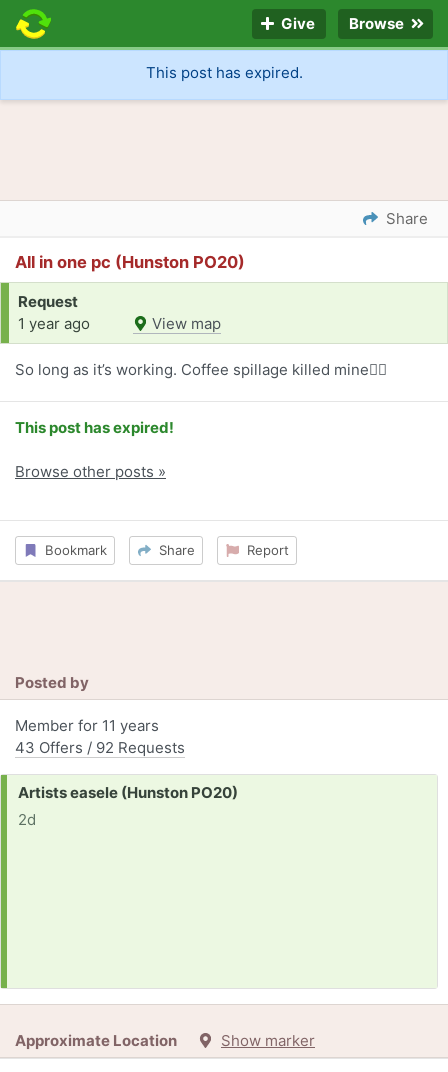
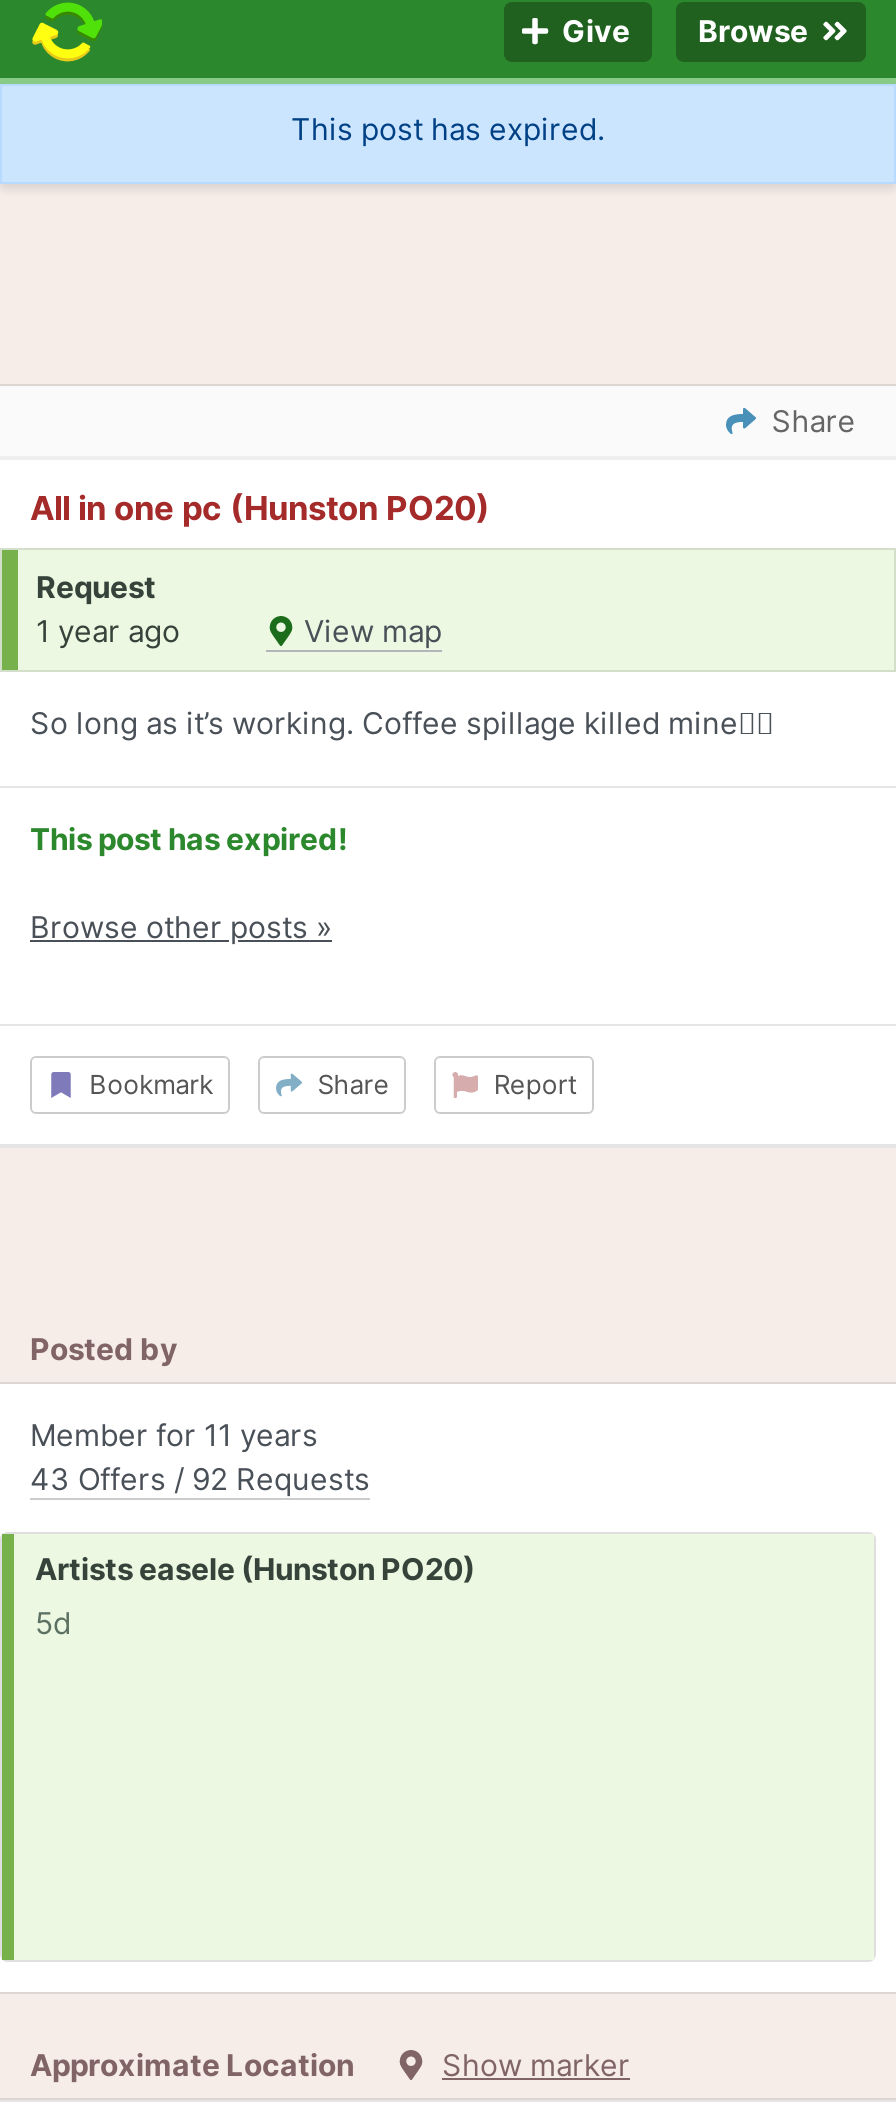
- 2d
+ 5d
